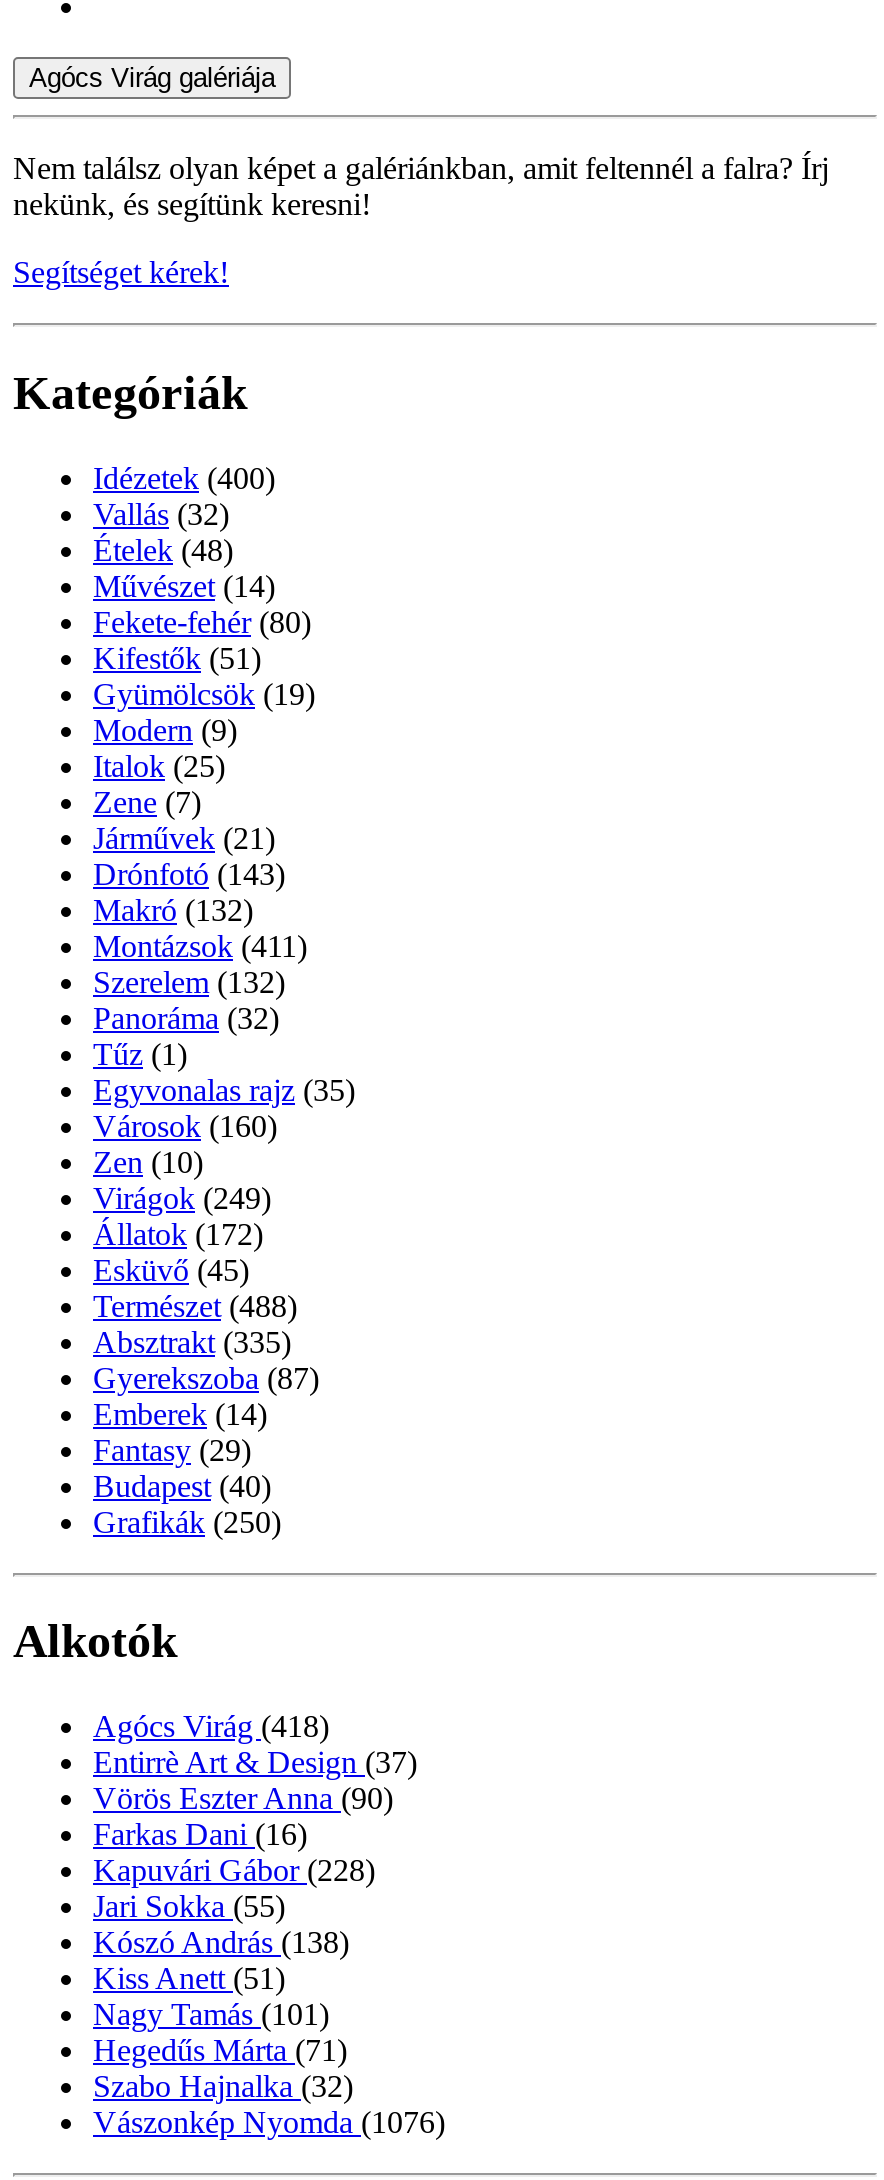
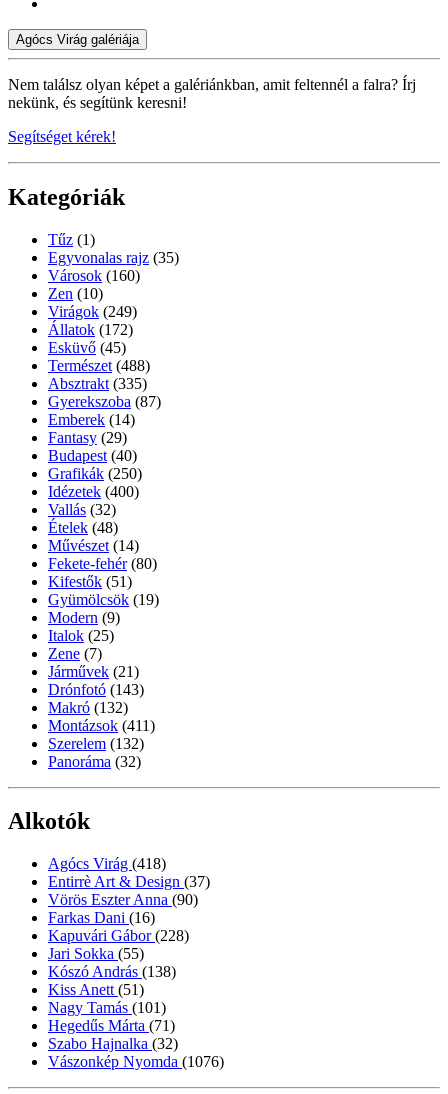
moved down: Idézetek (400) | Vallás (32) | Ételek (48) | ... | Szerelem (132) | Panoráma (32)

moved up: Tűz (1) | Egyvonalas rajz (35) | Városok (160) | ... | Budapest (40) | Grafikák (250)
